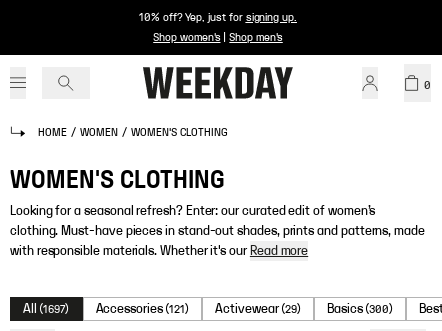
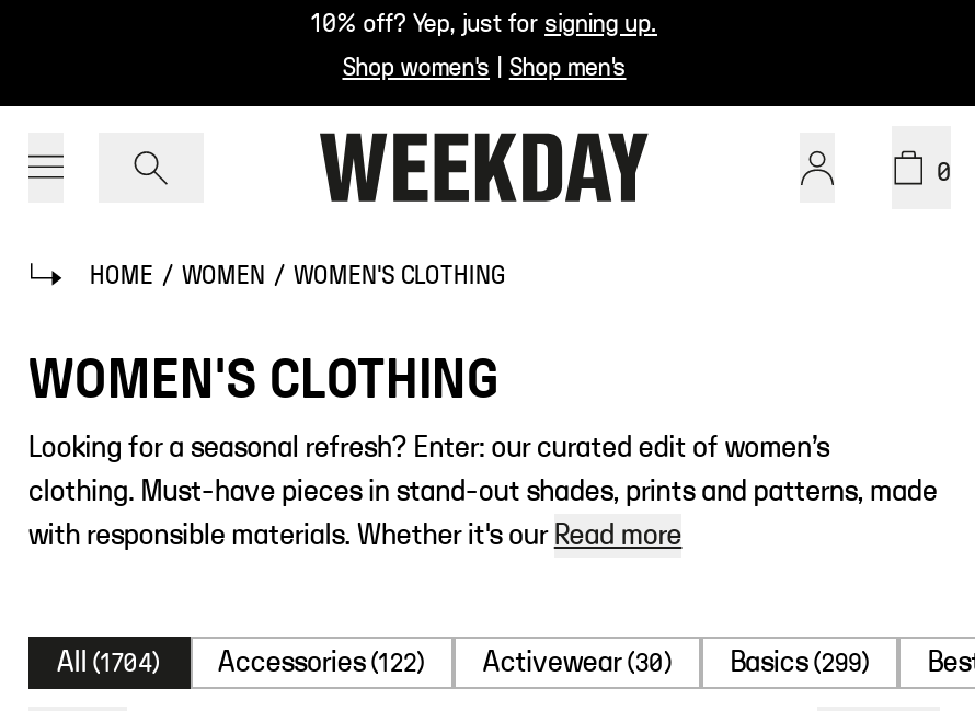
- All (1697)
+ All (1704)

- Accessories (121)
+ Accessories (122)

- Activewear (29)
+ Activewear (30)

- Basics (300)
+ Basics (299)
